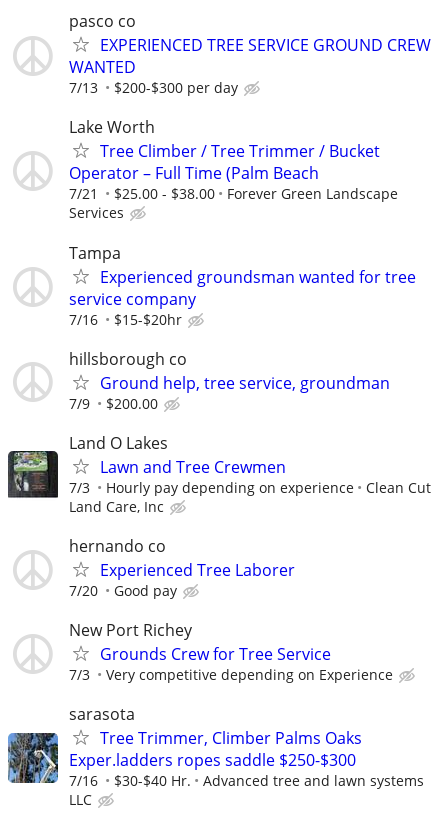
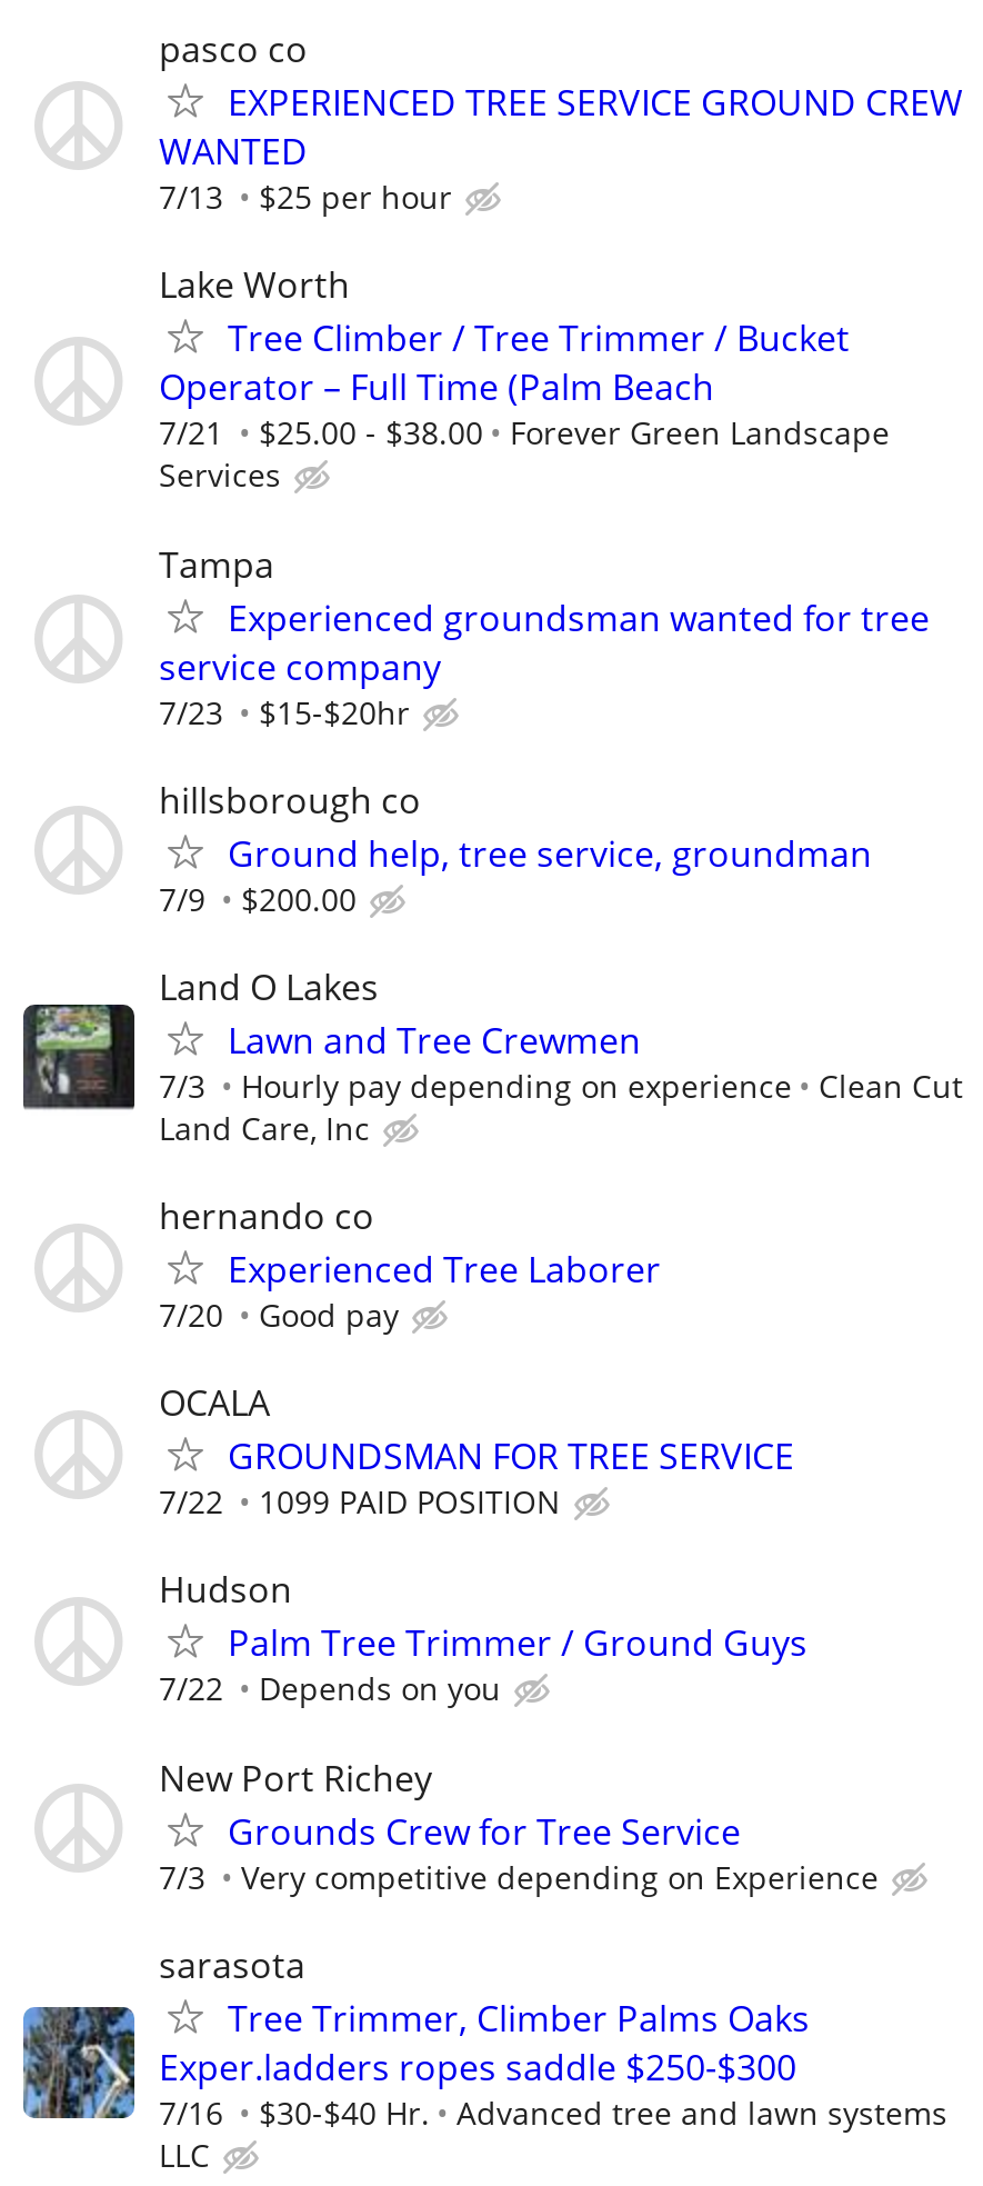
- 7/13 $200-$300 per day
+ 7/13 $25 per hour

- 7/16 $15-$20hr
+ 7/23 $15-$20hr

+ OCALA
+ GROUNDSMAN FOR TREE SERVICE
+ 7/22
+ 1099 PAID POSITION
+ Hudson
+ Palm Tree Trimmer / Ground Guys
+ 7/22
+ Depends on you
